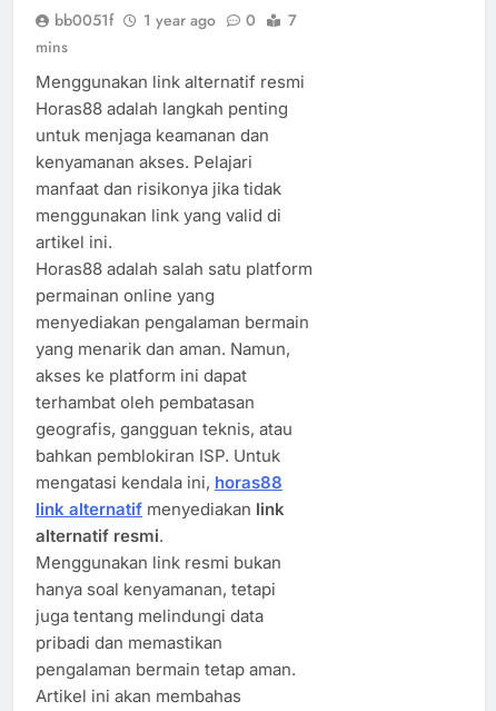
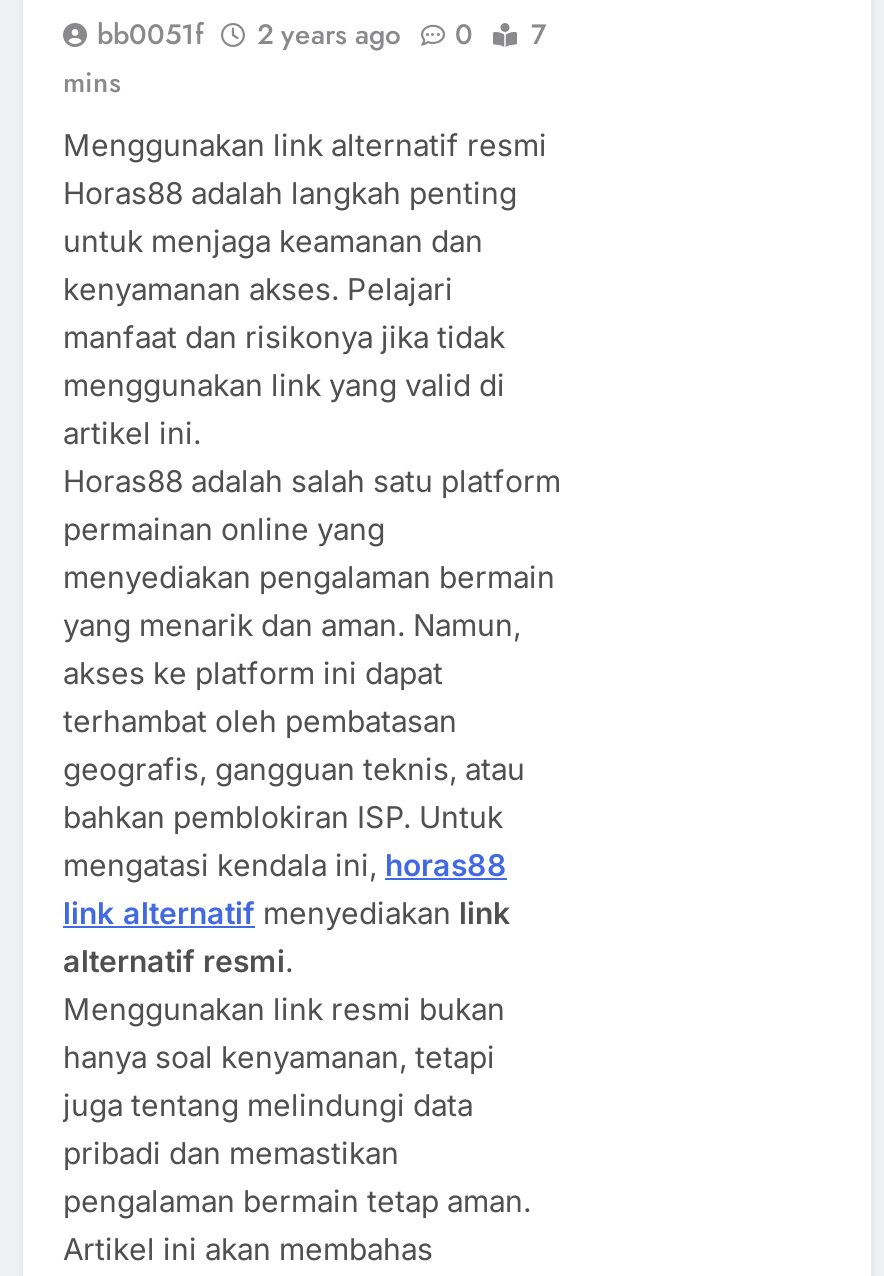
- bb0051f 1 year ago 0 7
+ bb0051f 2 years ago 0 7
